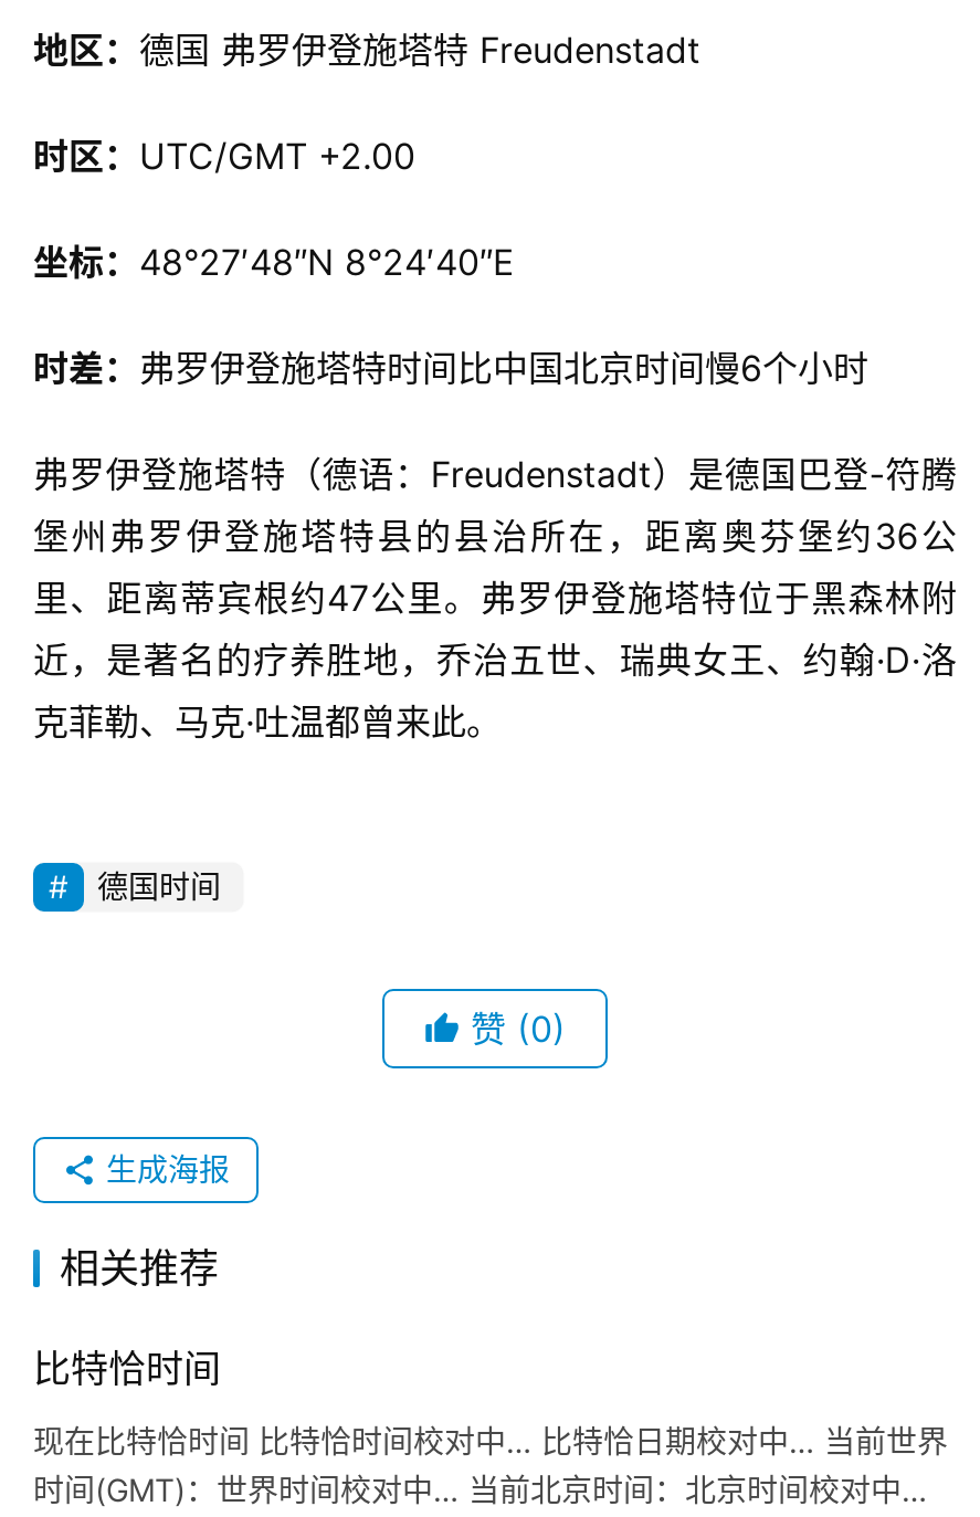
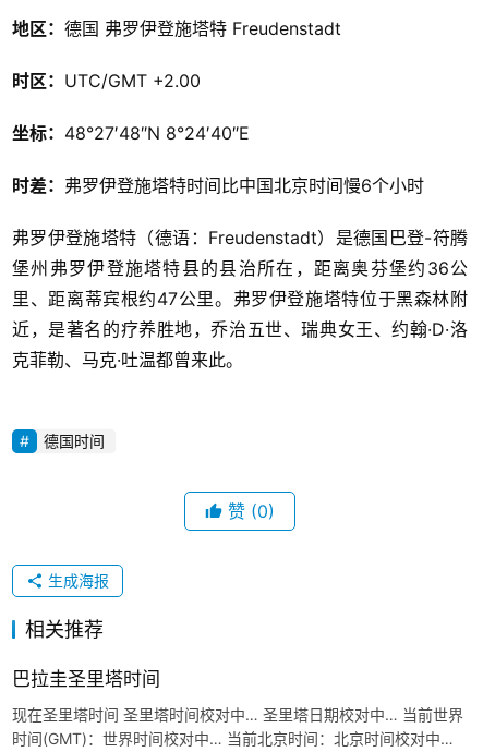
- 比特恰时间
+ 巴拉圭圣里塔时间

- 现在比特恰时间 比特恰时间校对中… 比特恰日期校对中… 当前世界
+ 现在圣里塔时间 圣里塔时间校对中… 圣里塔日期校对中… 当前世界
